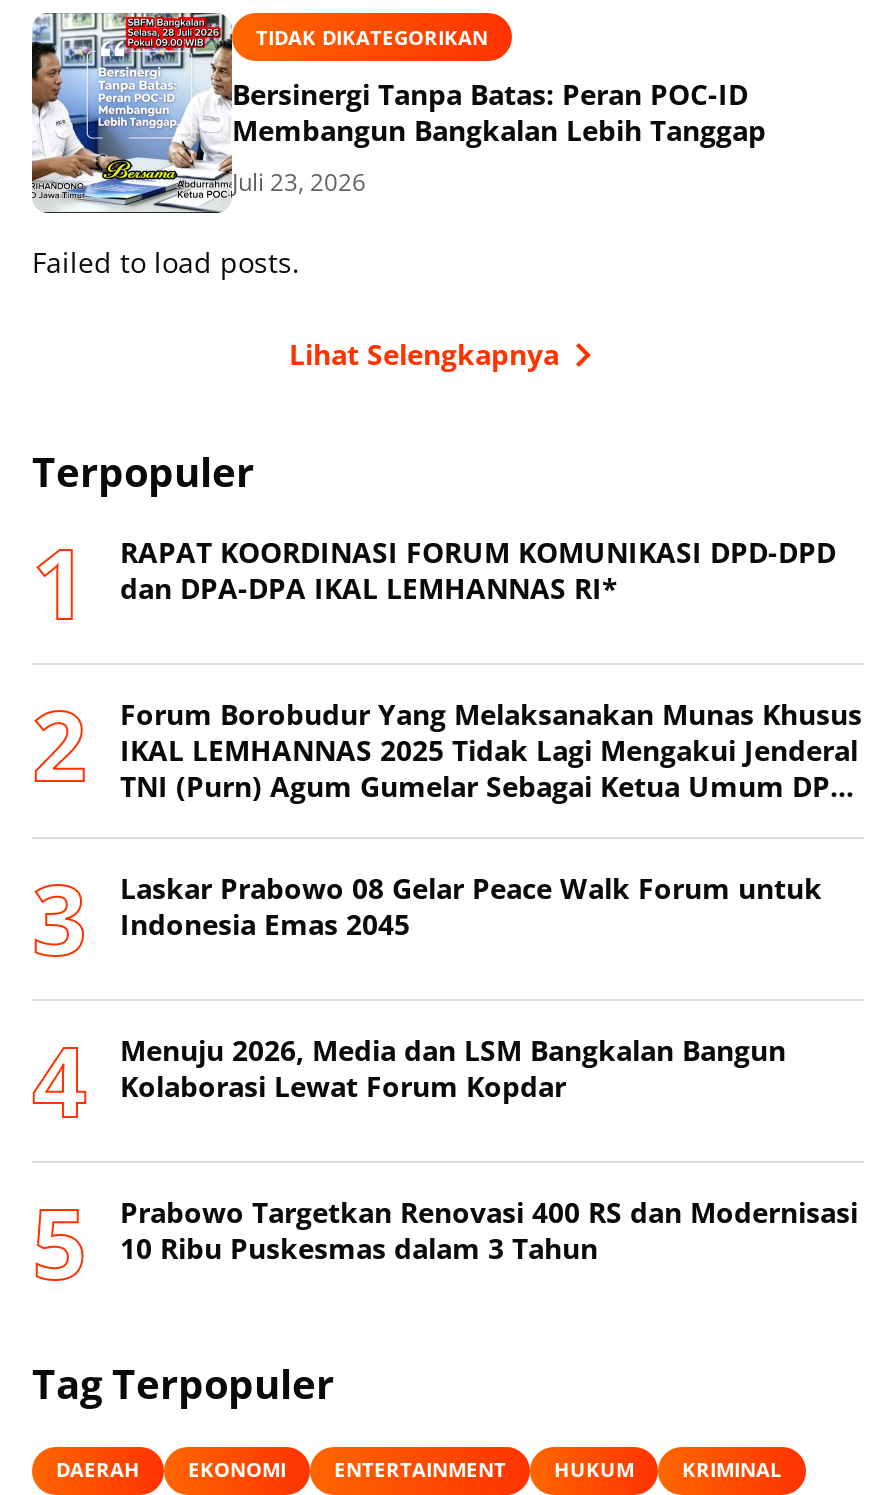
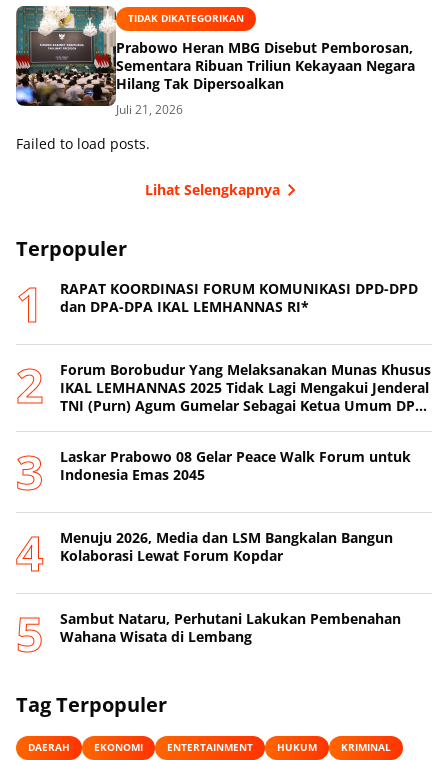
- [image]
- Bersinergi Tanpa Batas: Peran POC-ID
- Membangun Bangkalan Lebih Tanggap
- Juli 23, 2026
+ [image]
+ Prabowo Heran MBG Disebut Pemborosan,
+ Sementara Ribuan Triliun Kekayaan Negara
+ Hilang Tak Dipersoalkan
+ Juli 21, 2026

- Prabowo Targetkan Renovasi 400 RS dan Modernisasi
- 10 Ribu Puskesmas dalam 3 Tahun
+ Sambut Nataru, Perhutani Lakukan Pembenahan
+ Wahana Wisata di Lembang
